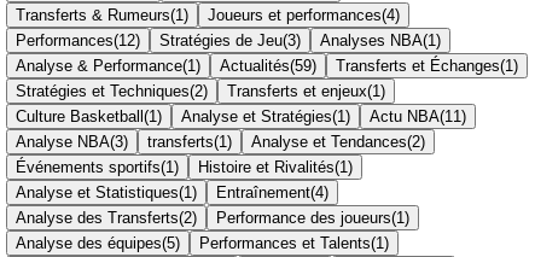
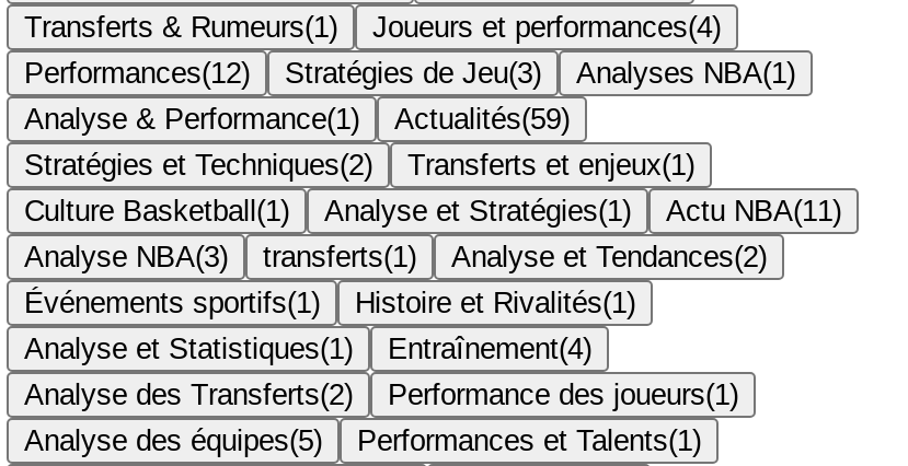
- Transferts et Échanges(1)
